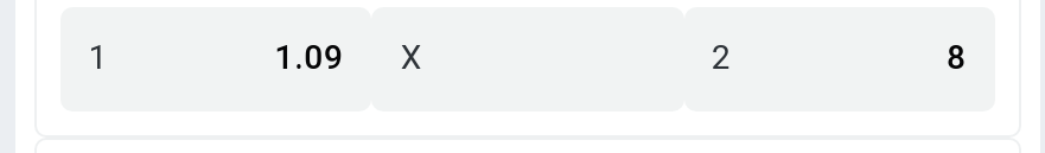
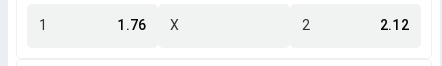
- 1.09 X
+ 1.76 X

- 8
+ 2.12
